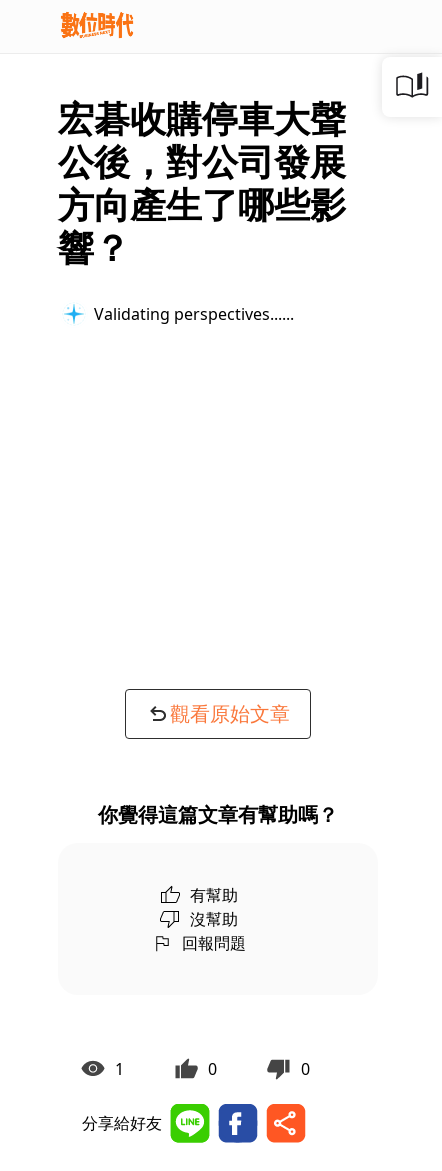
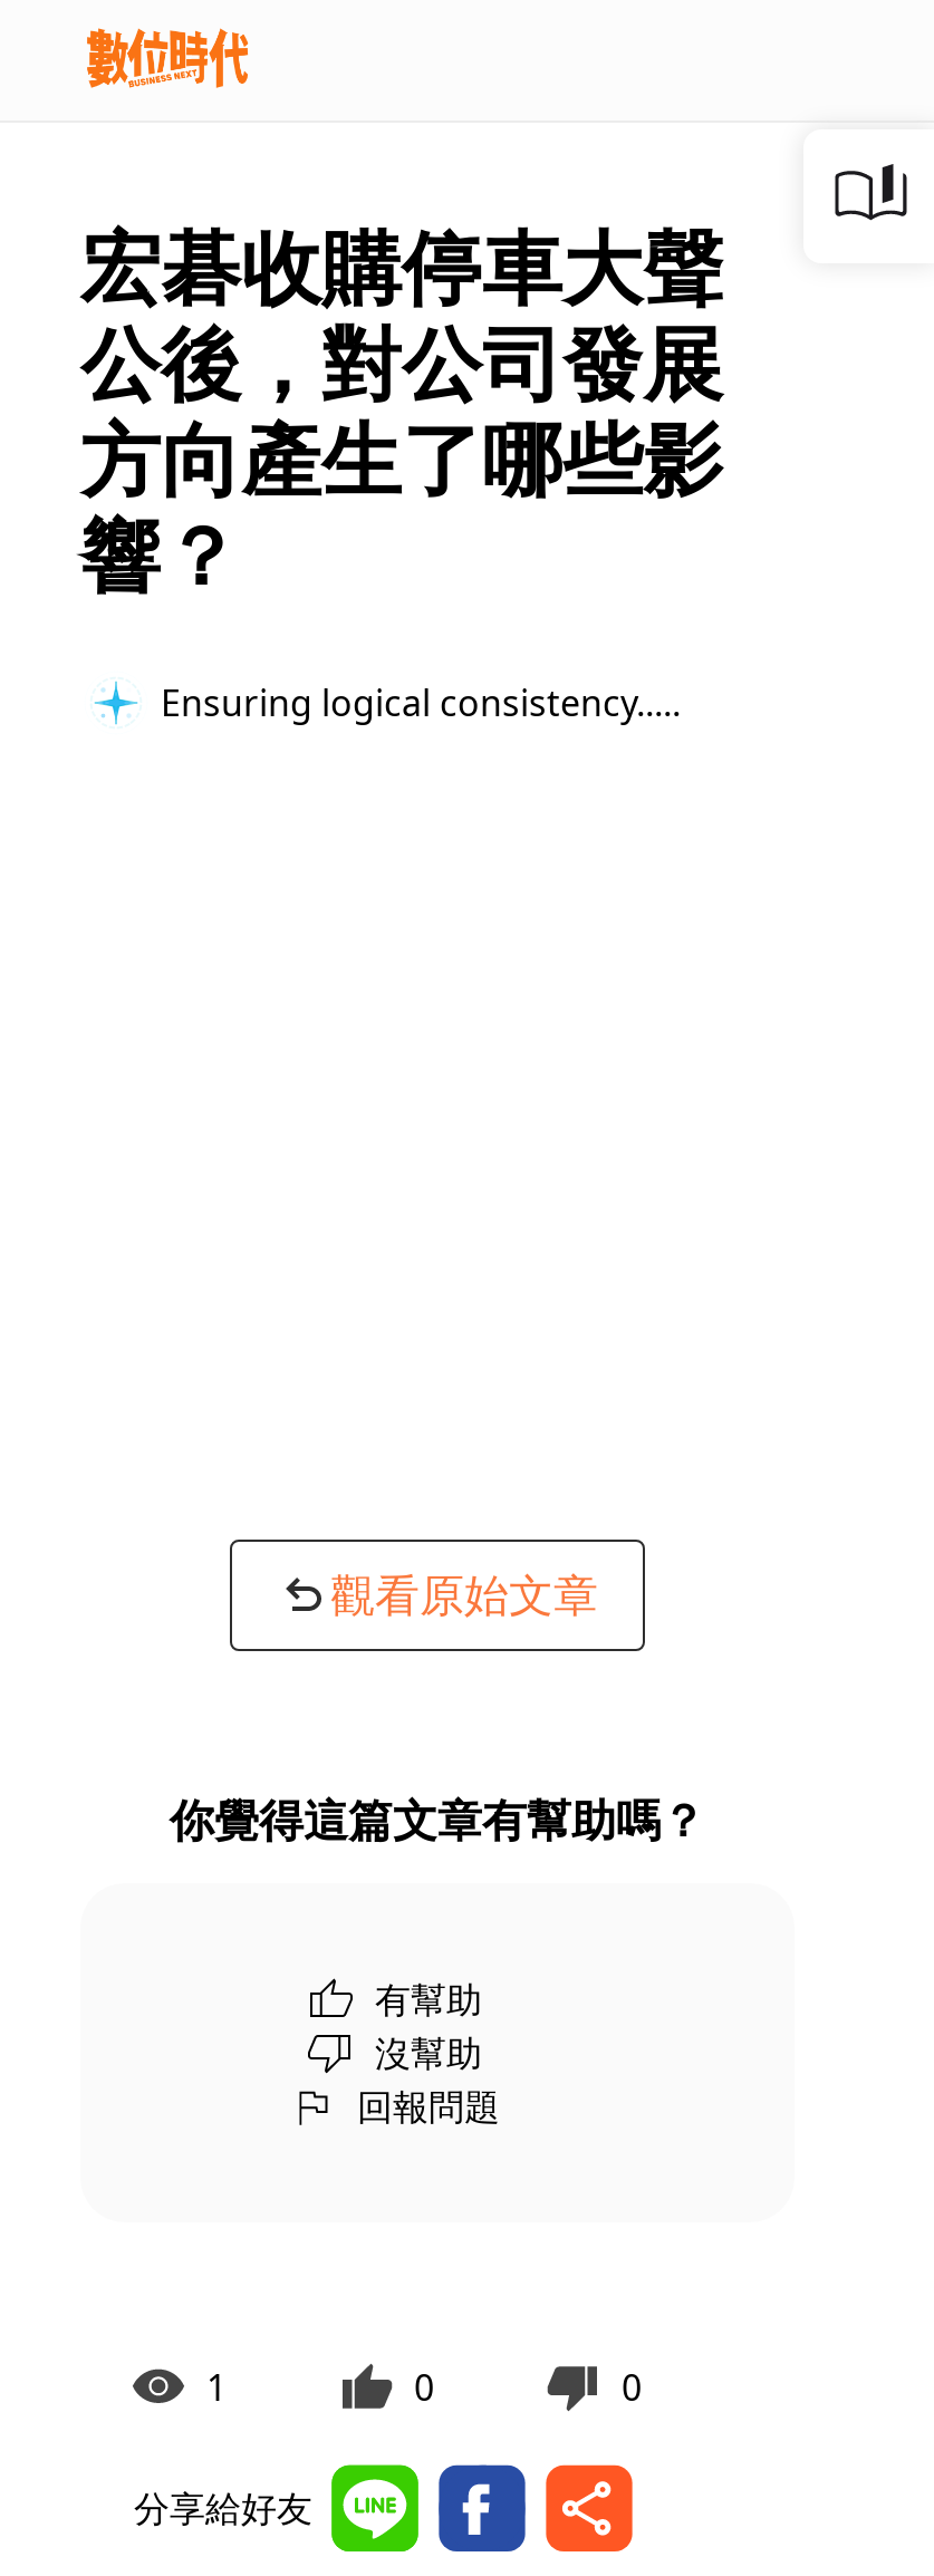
- Validating perspectives...
+ Ensuring logical consistency...
